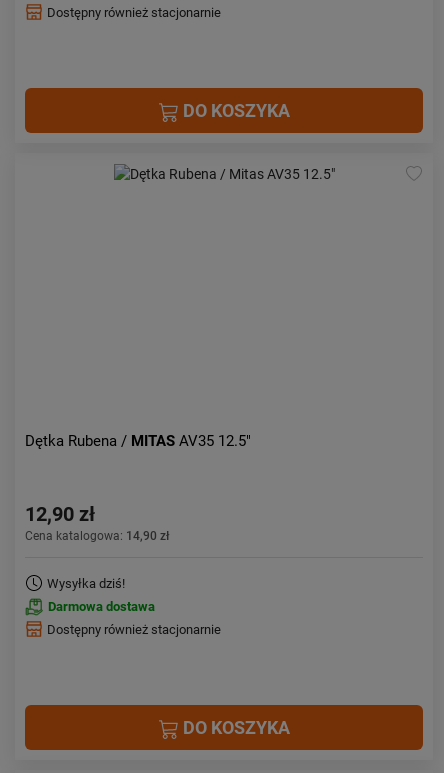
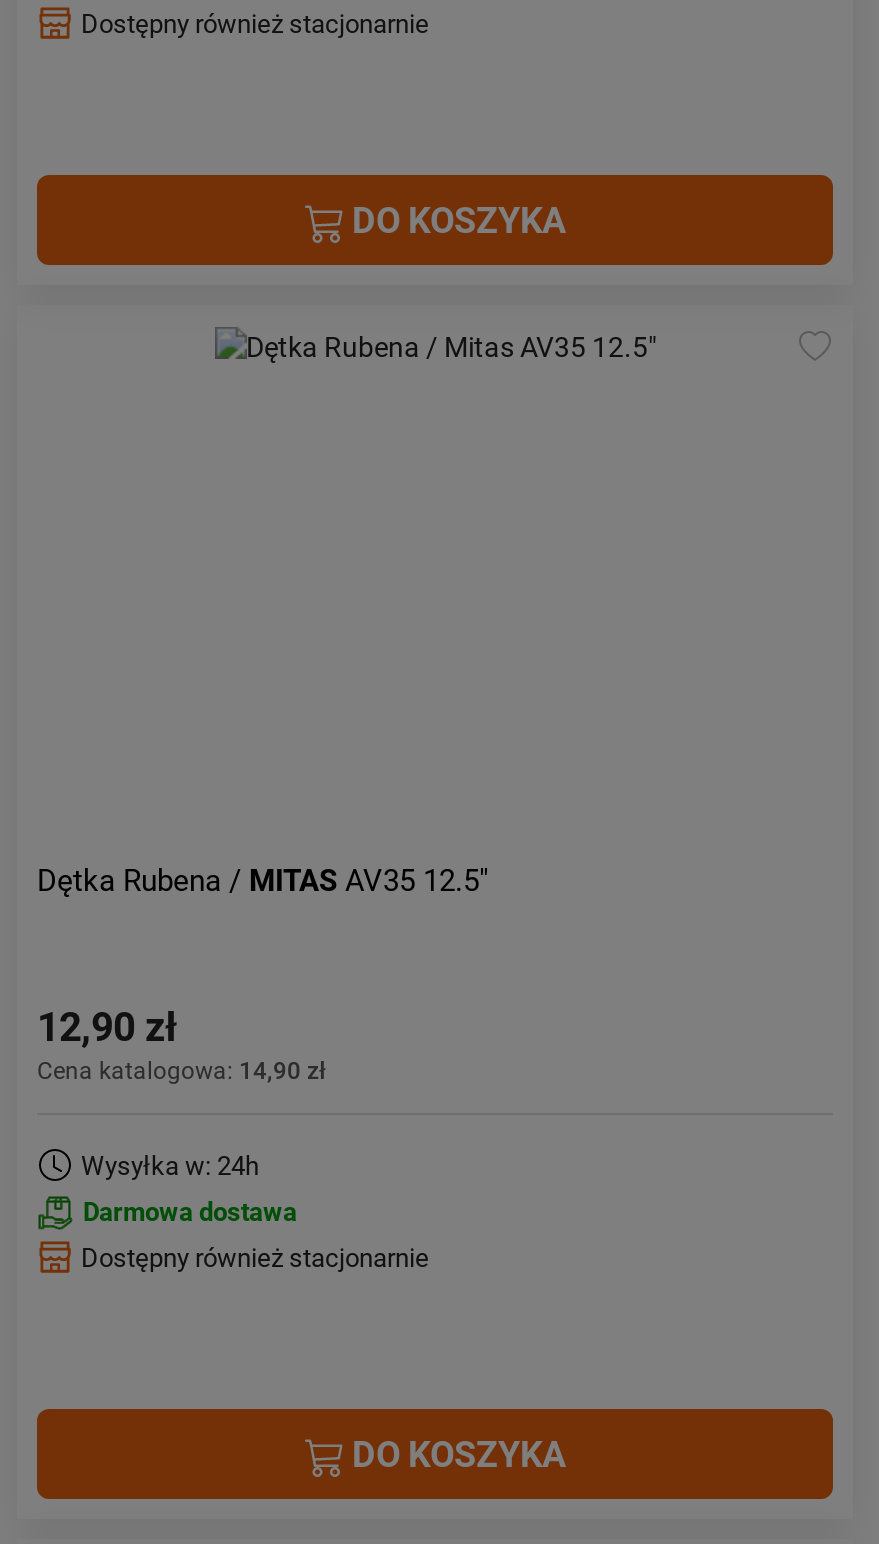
- Wysyłka dziś!
+ Wysyłka w: 24h
